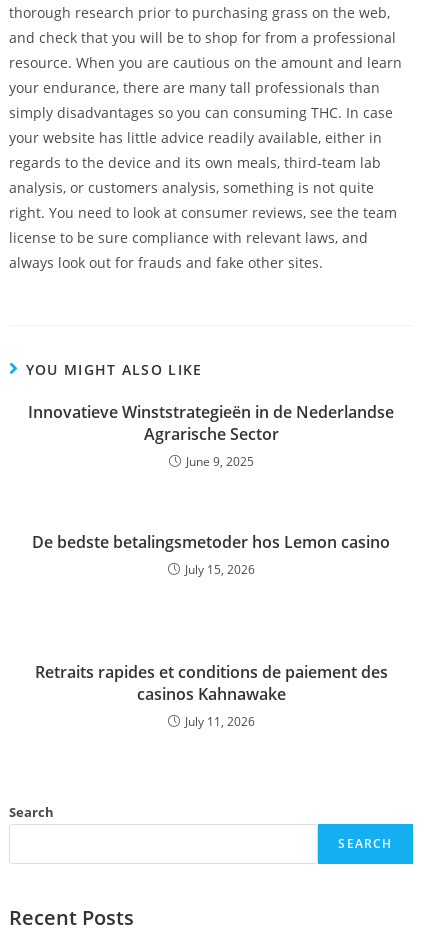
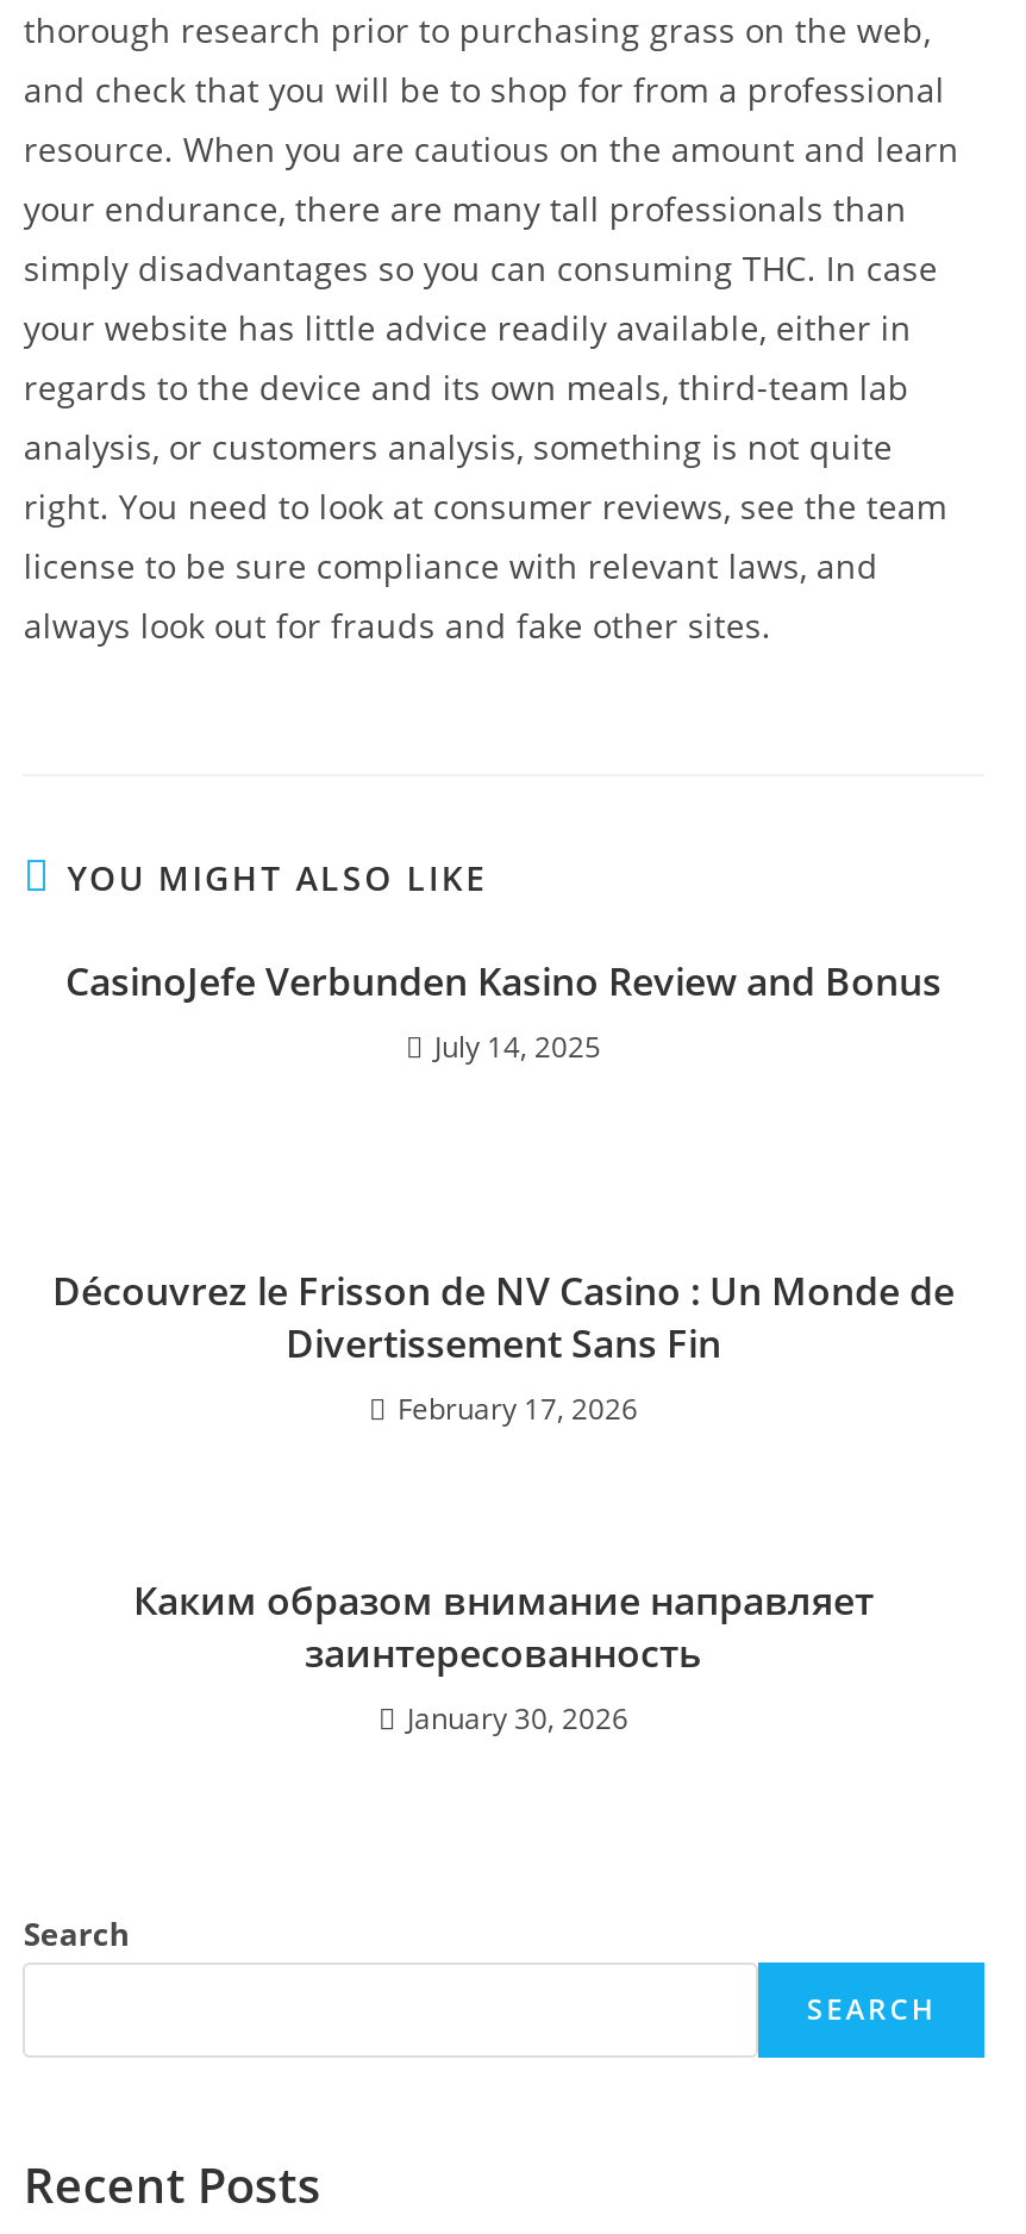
- Innovatieve Winststrategieën in de Nederlandse
- Agrarische Sector
- June 9, 2025
+ CasinoJefe Verbunden Kasino Review and Bonus
+ July 14, 2025

- De bedste betalingsmetoder hos Lemon casino
- July 15, 2026
+ Découvrez le Frisson de NV Casino : Un Monde de
+ Divertissement Sans Fin
+ February 17, 2026

- Retraits rapides et conditions de paiement des
- casinos Kahnawake
- July 11, 2026
+ Каким образом внимание направляет
+ заинтересованность
+ January 30, 2026
